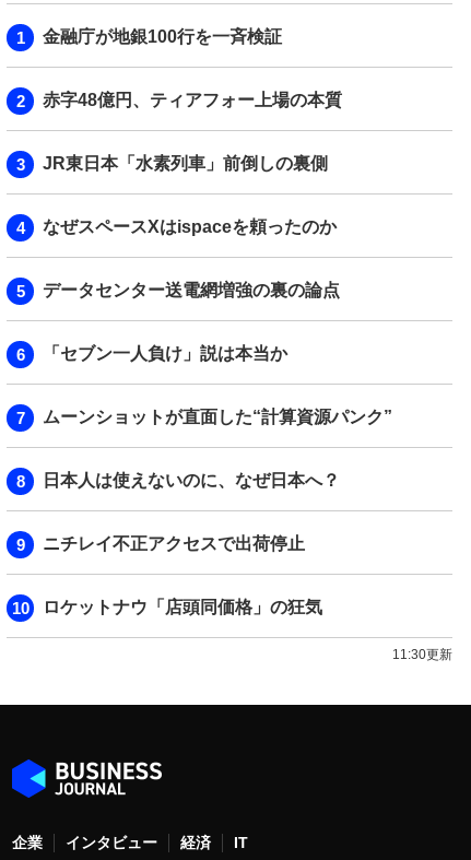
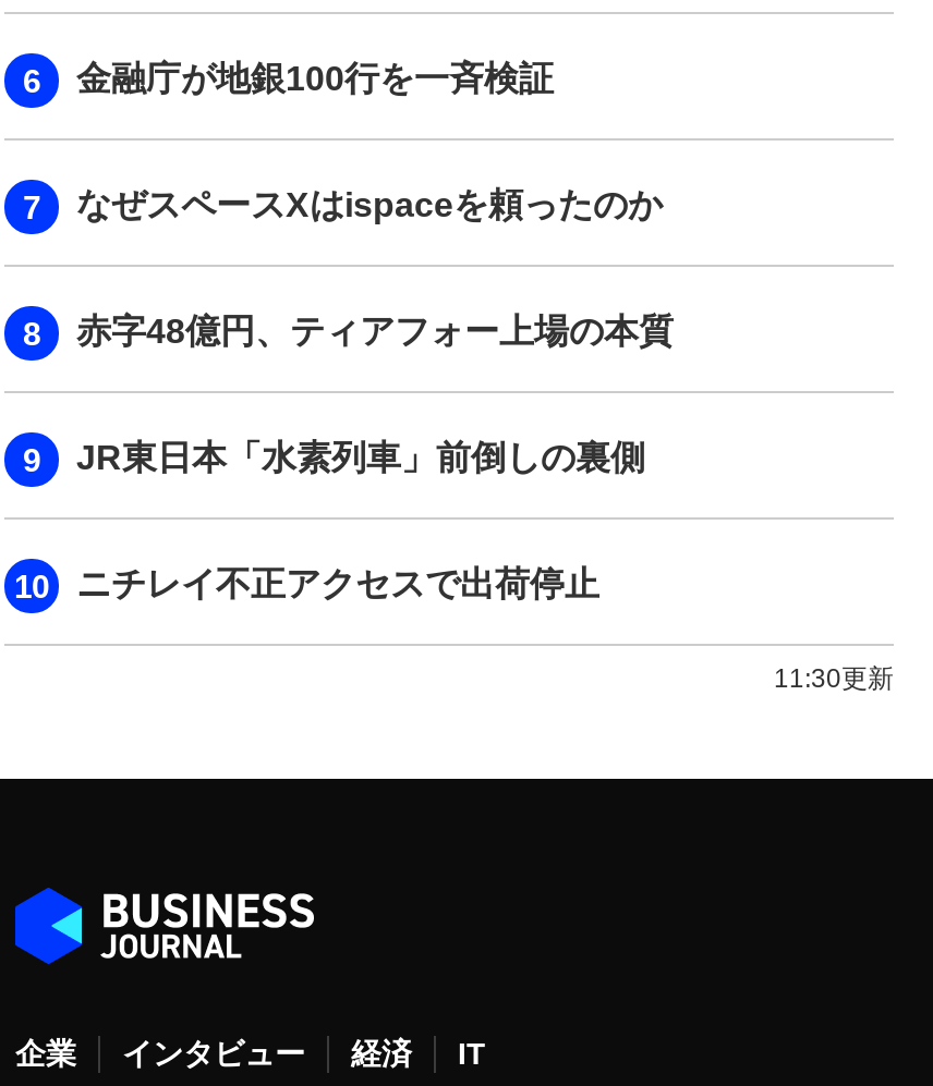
moved down: 赤字48億円、ティアフォー上場の本質 | JR東日本「水素列車」前倒しの裏側

moved up: なぜスペースXはispaceを頼ったのか

- データセンター送電網増強の裏の論点
- 「セブン一人負け」説は本当か
- ムーンショットが直面した“計算資源パンク”
- 日本人は使えないのに、なぜ日本へ？

- ロケットナウ「店頭同価格」の狂気
